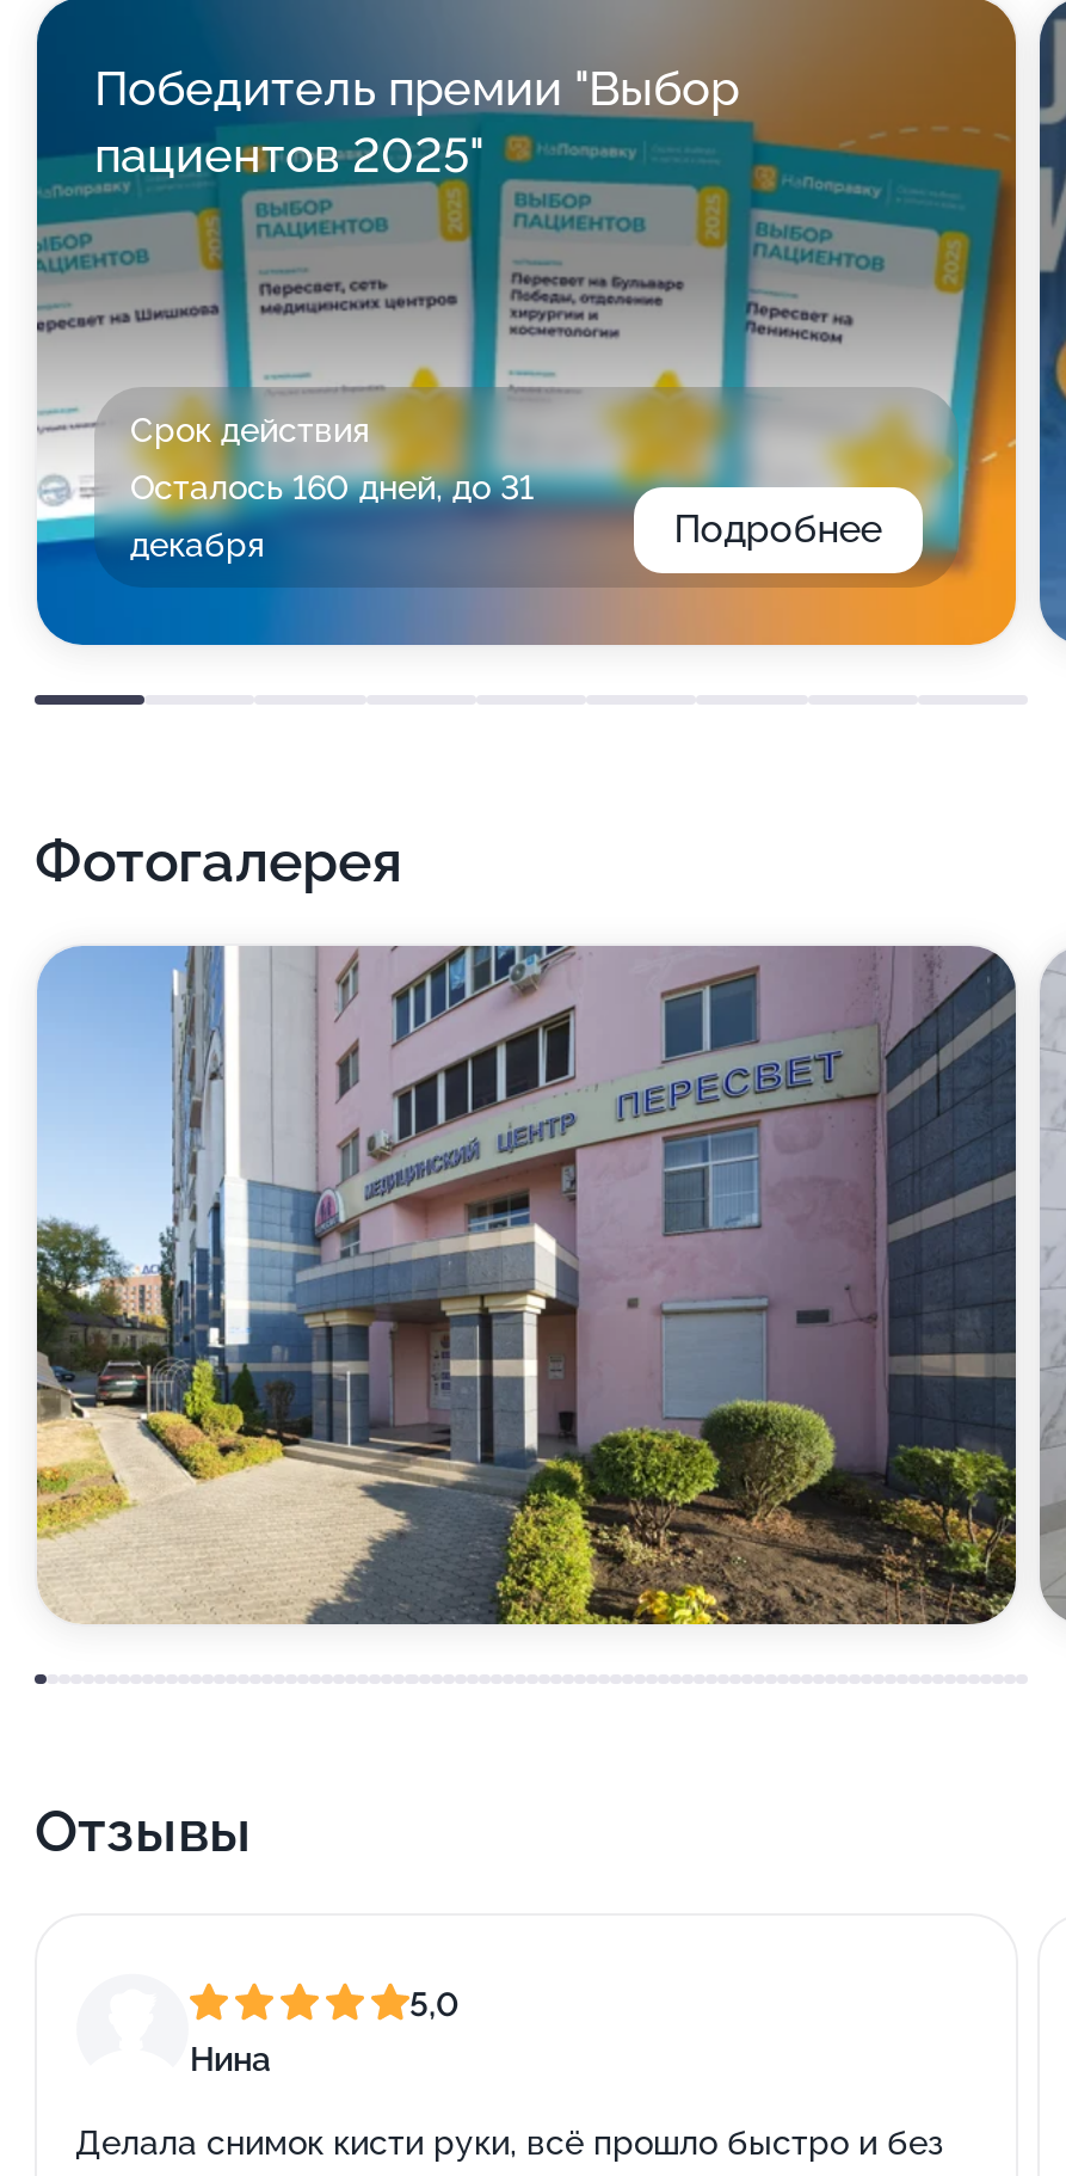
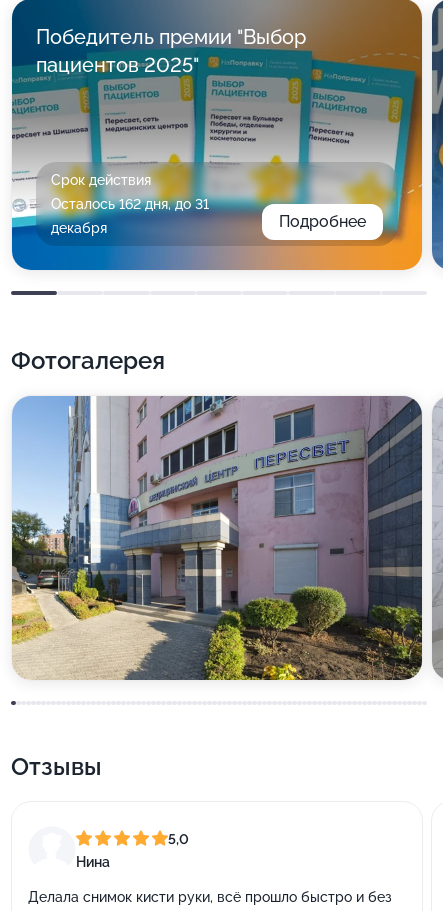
- Осталось 160 дней, до 31
+ Осталось 162 дня, до 31
